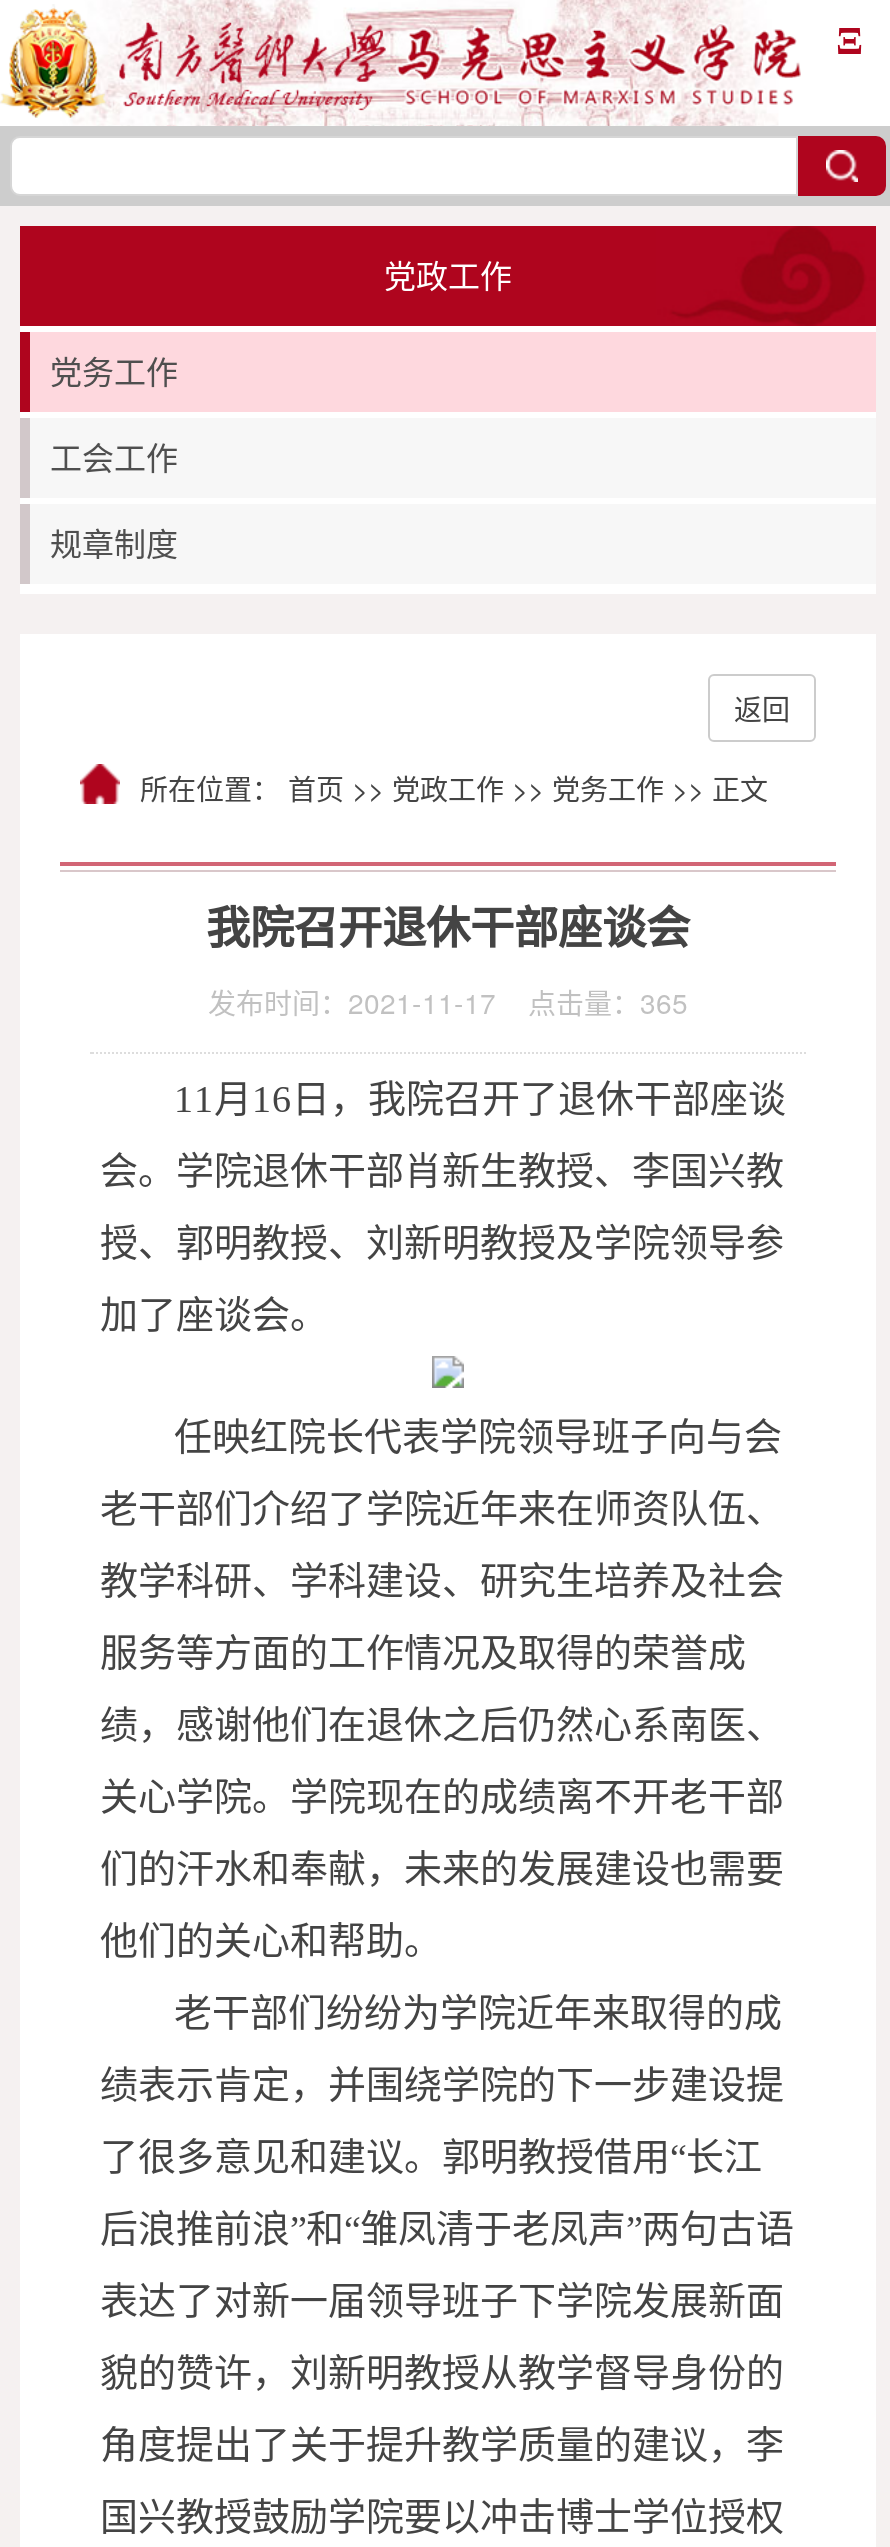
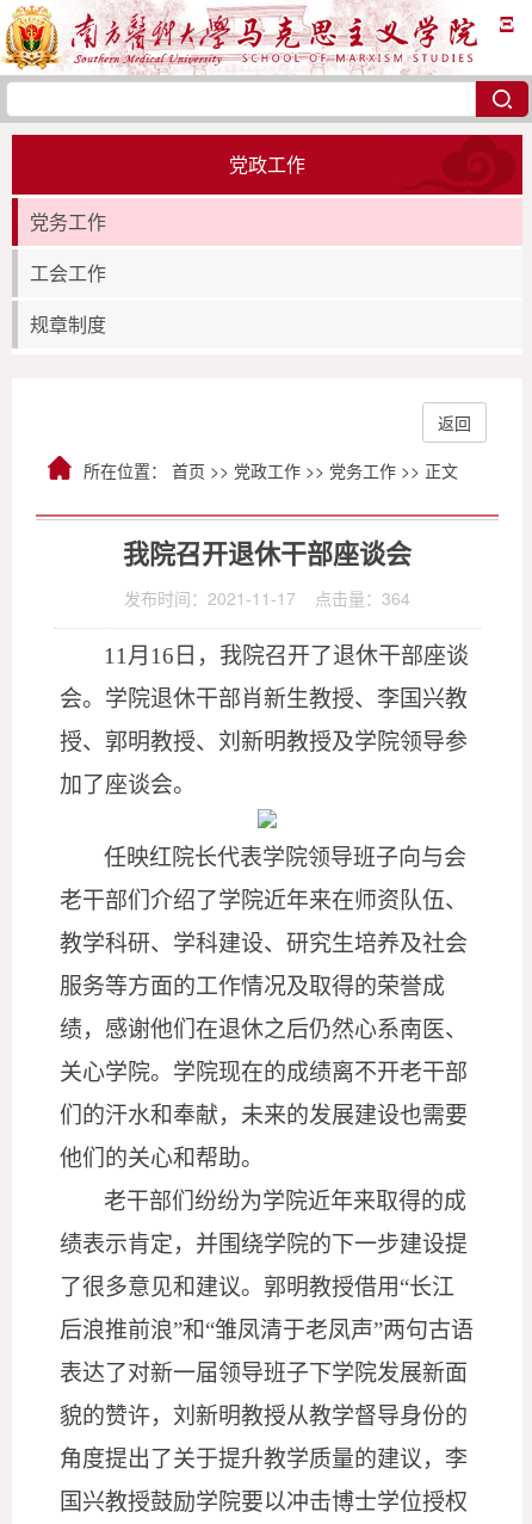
- 发布时间：2021-11-17 点击量：365
+ 发布时间：2021-11-17 点击量：364
